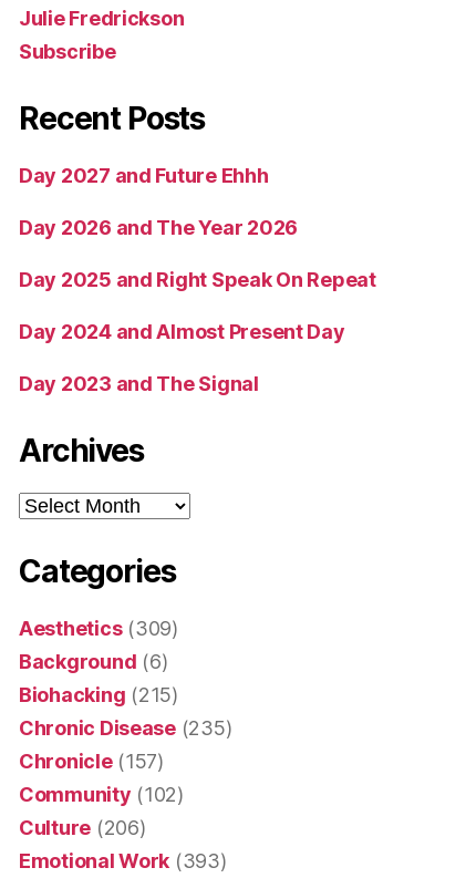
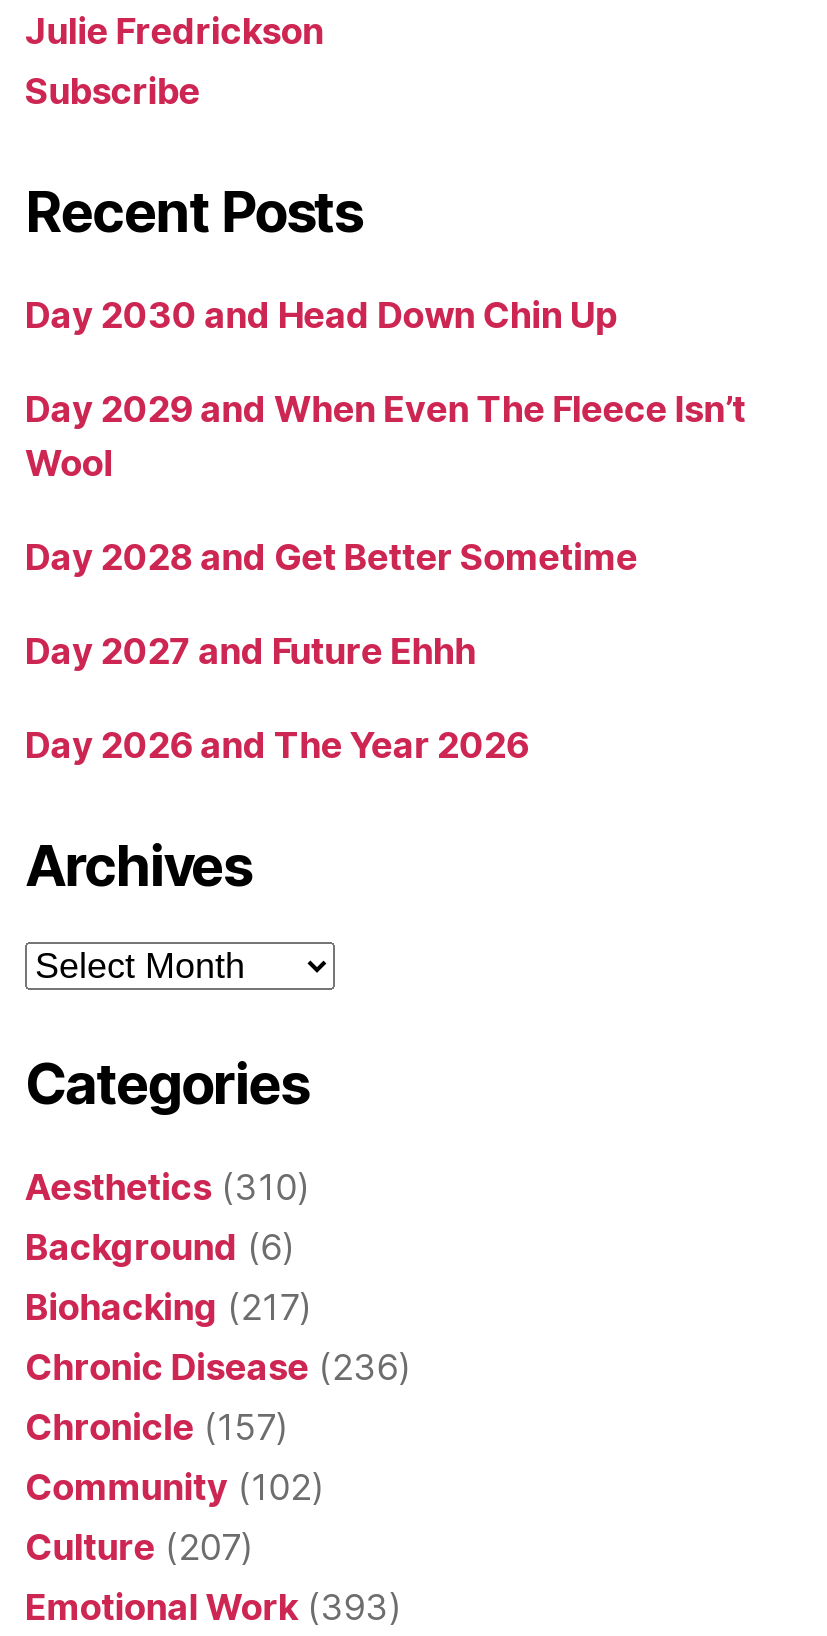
+ Day 2030 and Head Down Chin Up
+ Day 2029 and When Even The Fleece Isn’t
+ Wool
+ Day 2028 and Get Better Sometime

moved down: Day 2027 and Future Ehhh | Day 2026 and The Year 2026

- Day 2025 and Right Speak On Repeat
- Day 2024 and Almost Present Day
- Day 2023 and The Signal

- Aesthetics (309)
+ Aesthetics (310)

- Biohacking (215)
+ Biohacking (217)

- Chronic Disease (235)
+ Chronic Disease (236)

- Culture (206)
+ Culture (207)
